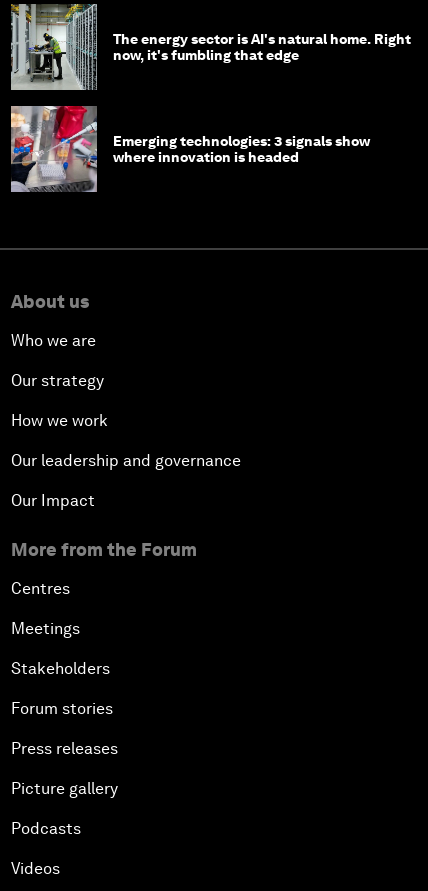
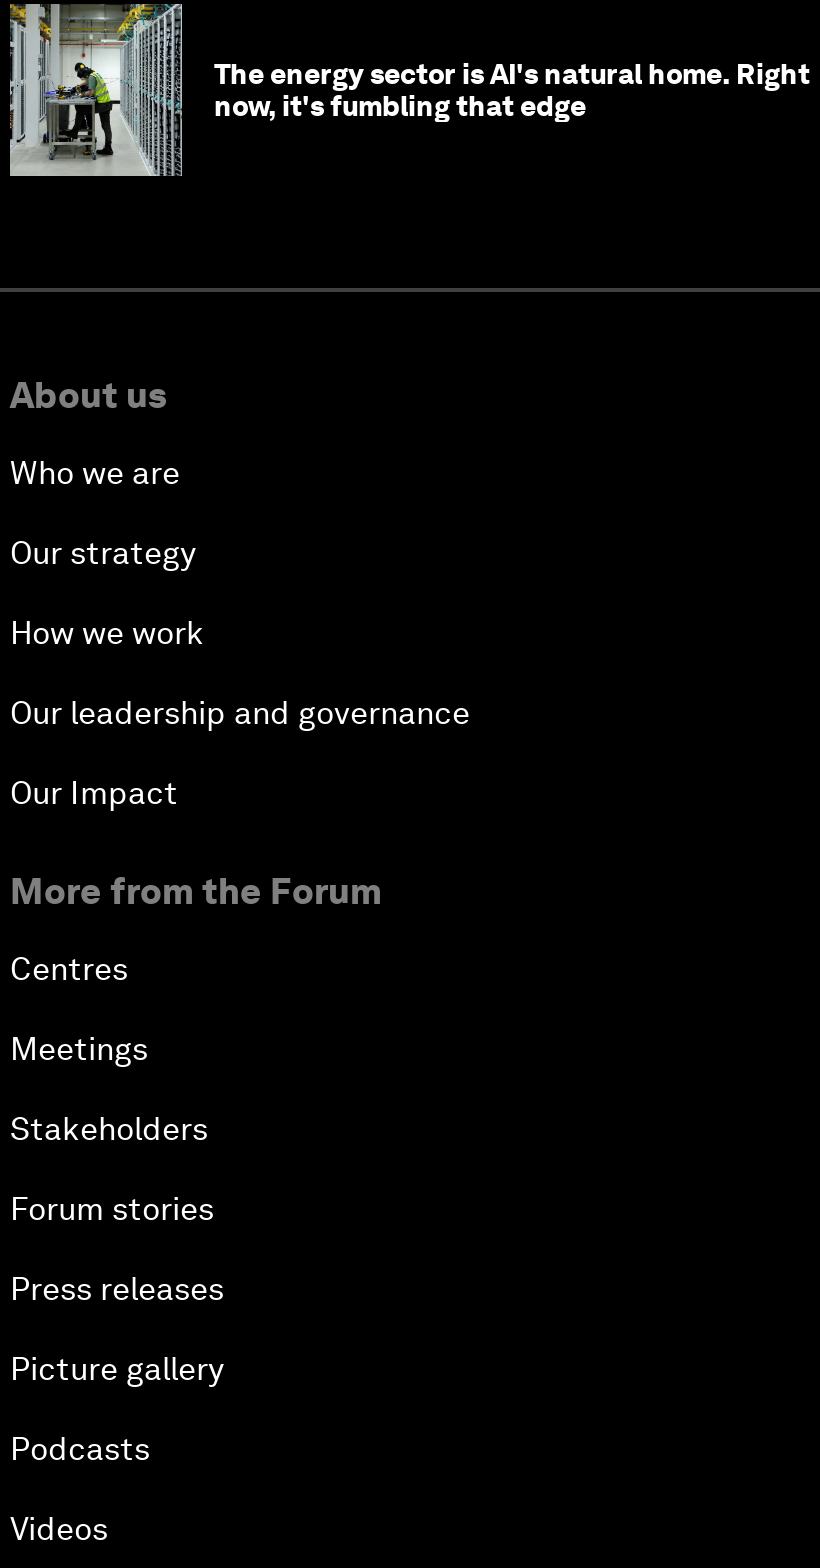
- [image]
- Emerging technologies: 3 signals show
- where innovation is headed
